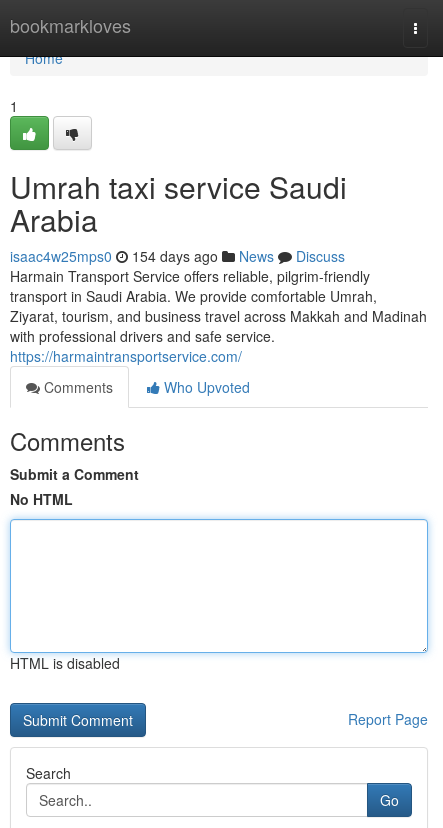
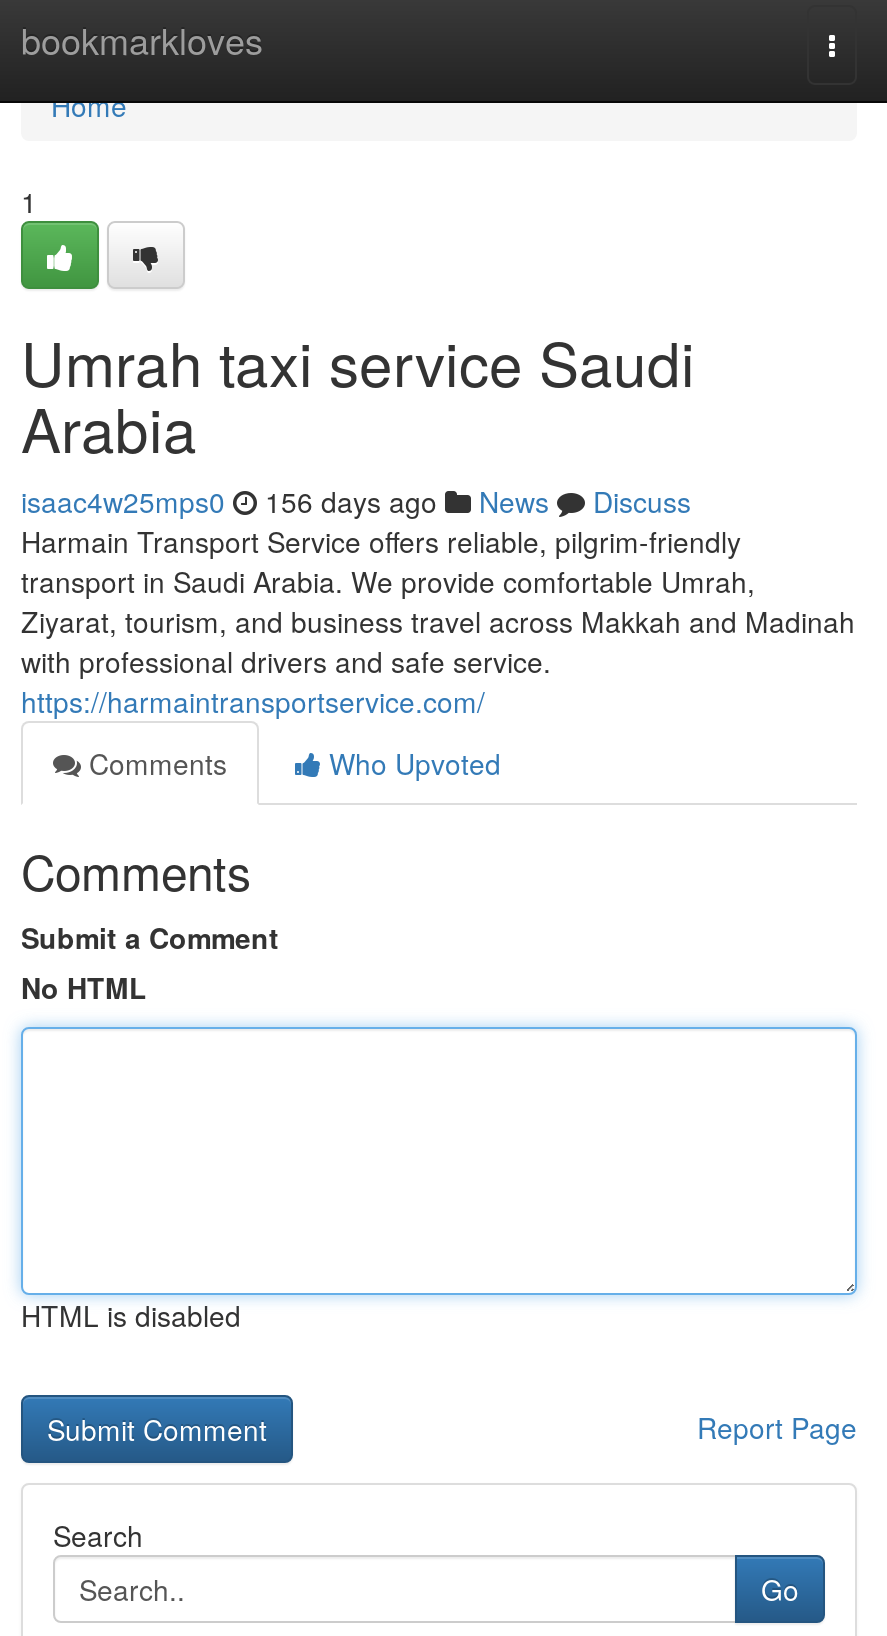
- isaac4w25mps0 154 days ago News Discuss
+ isaac4w25mps0 156 days ago News Discuss
